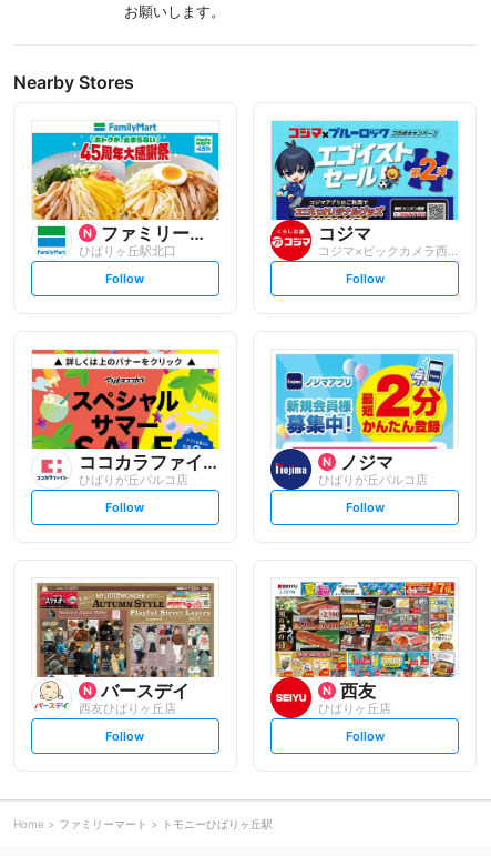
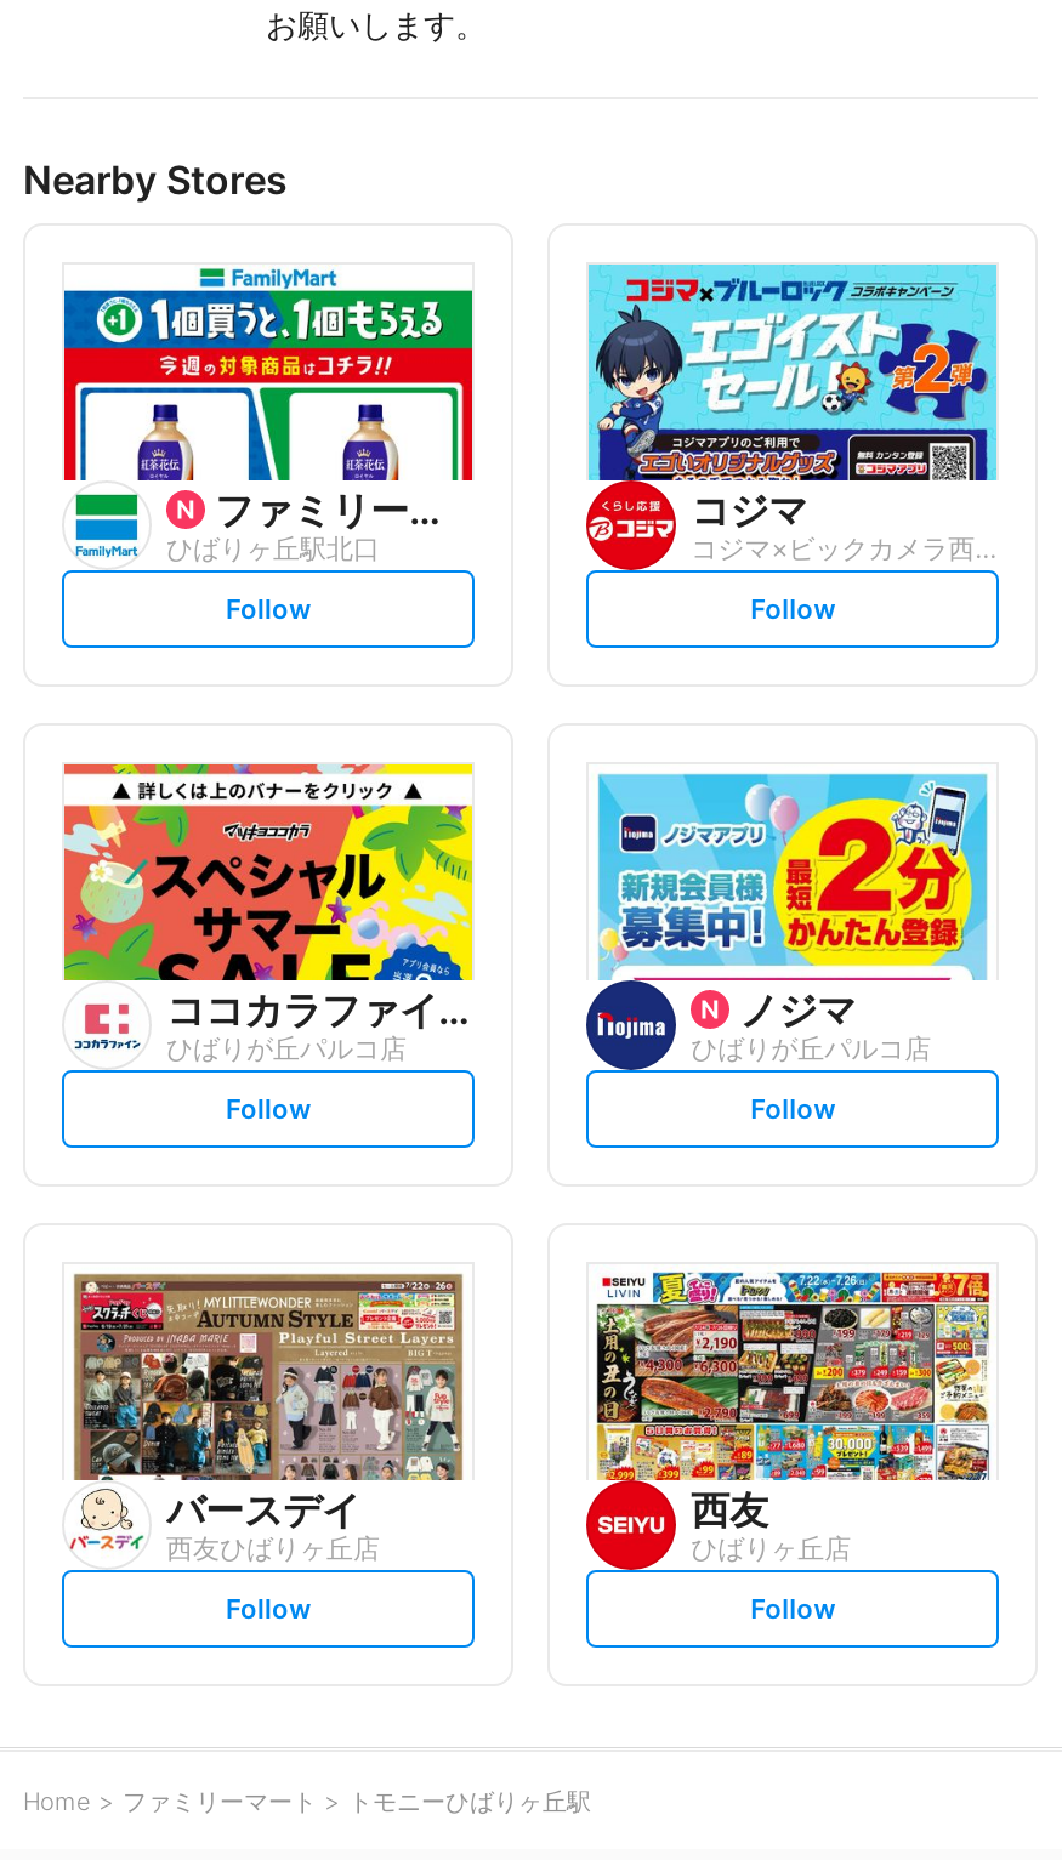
- [image]
+ [image]
